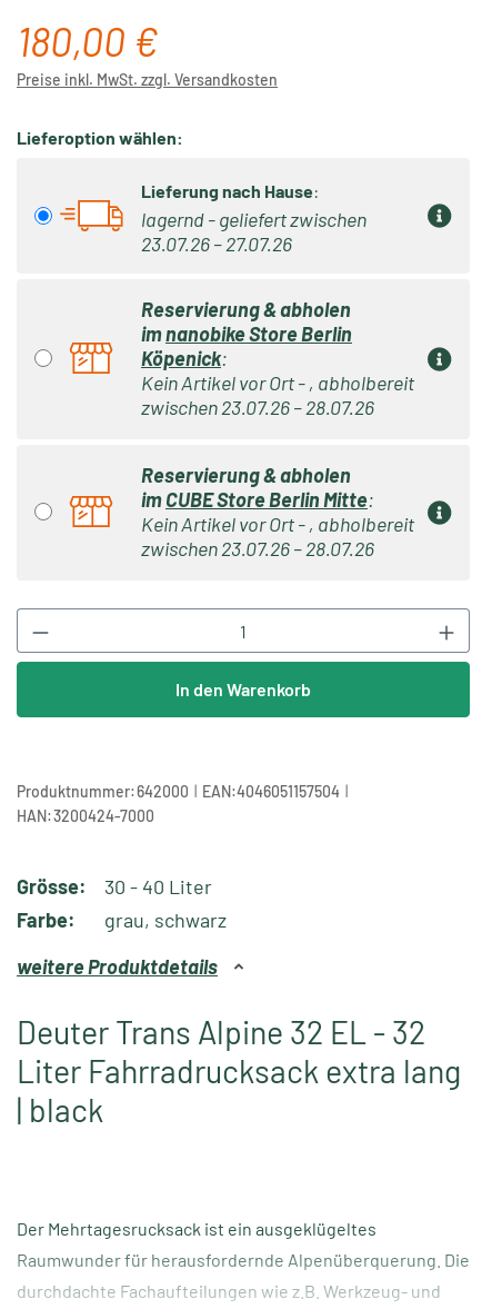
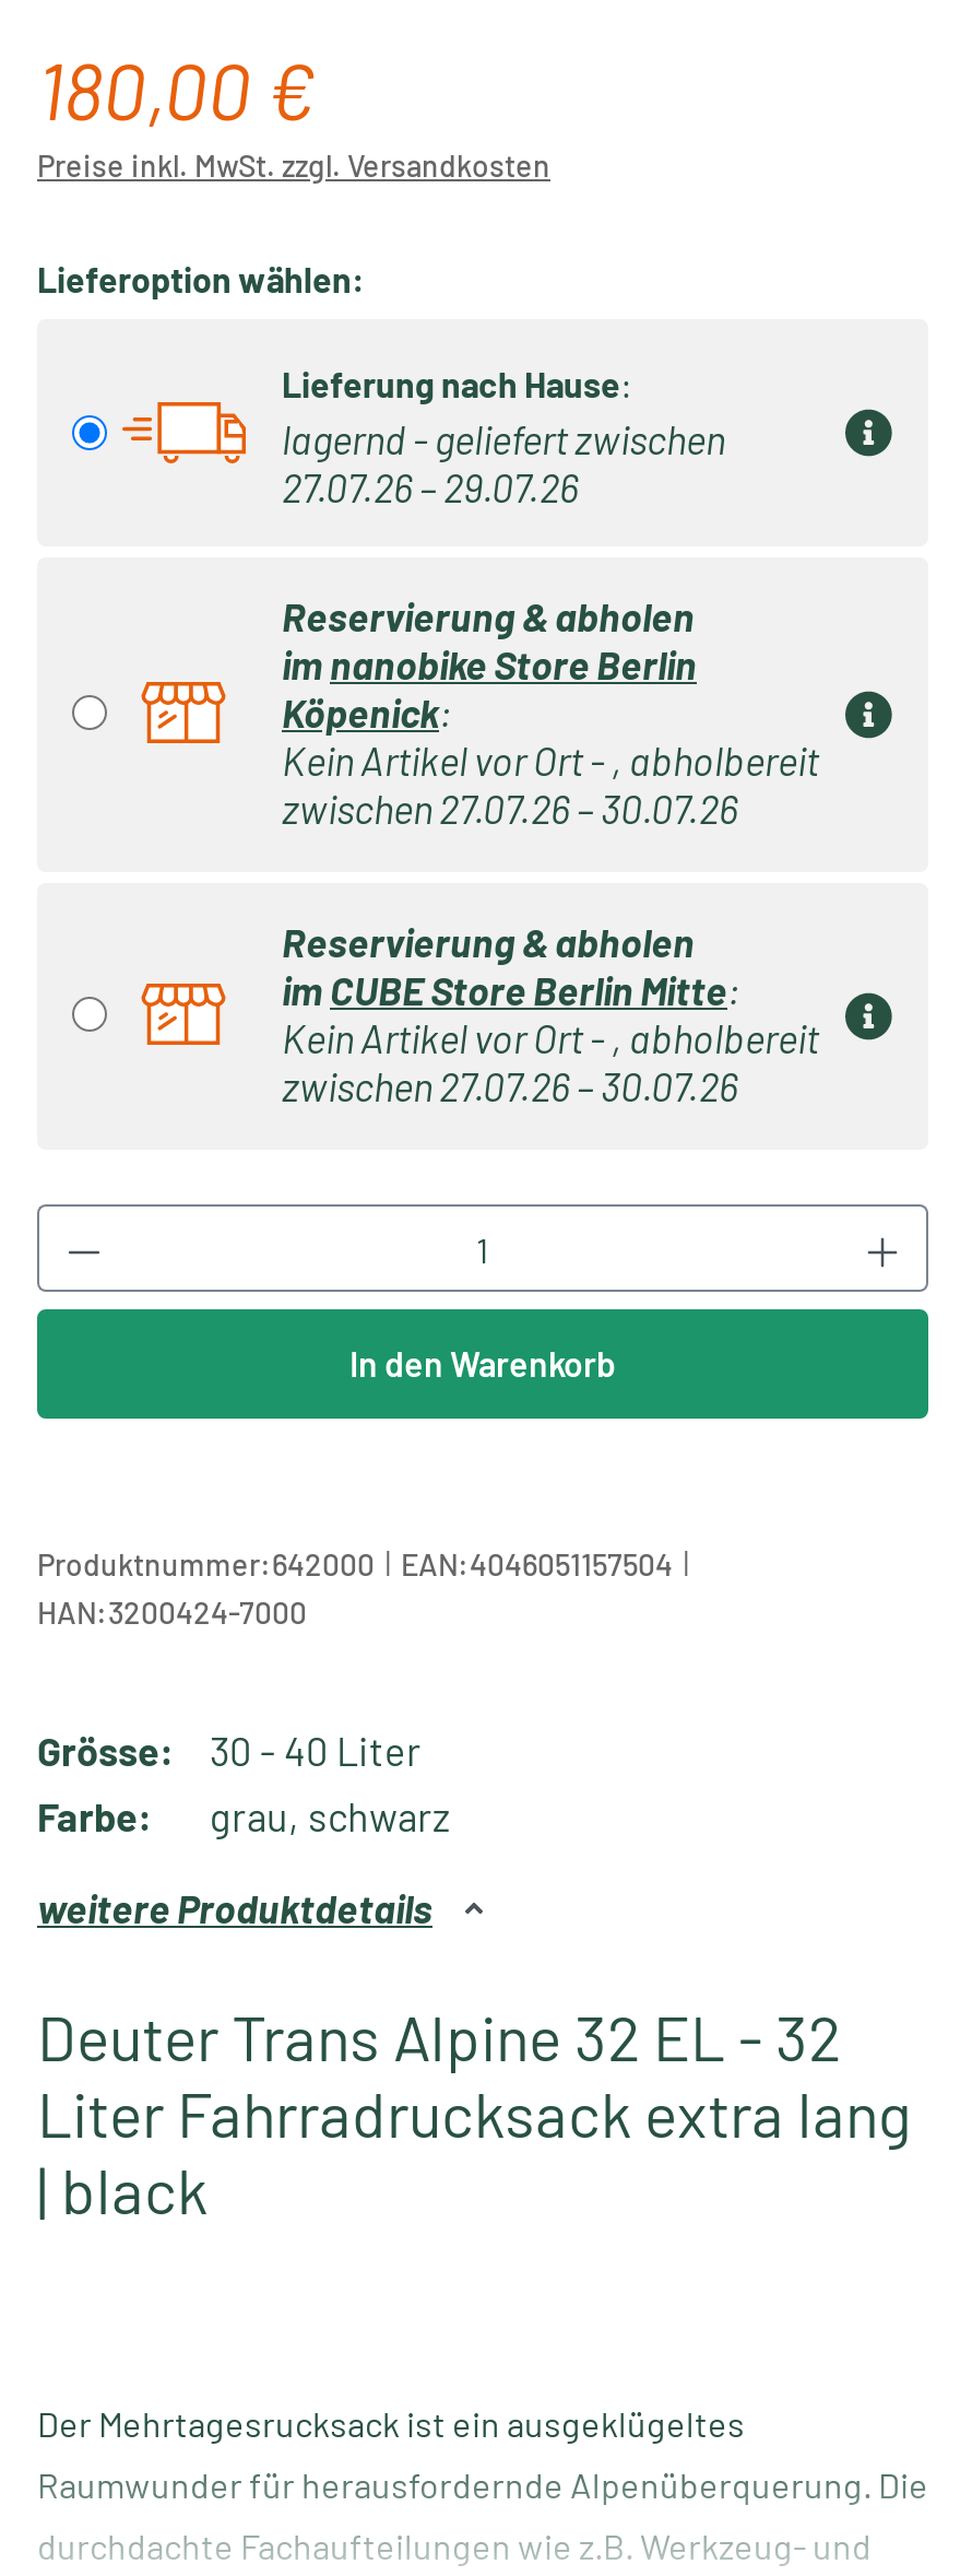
- 23.07.26 – 27.07.26
+ 27.07.26 – 29.07.26

- zwischen 23.07.26 – 28.07.26
+ zwischen 27.07.26 – 30.07.26

- zwischen 23.07.26 – 28.07.26
+ zwischen 27.07.26 – 30.07.26
